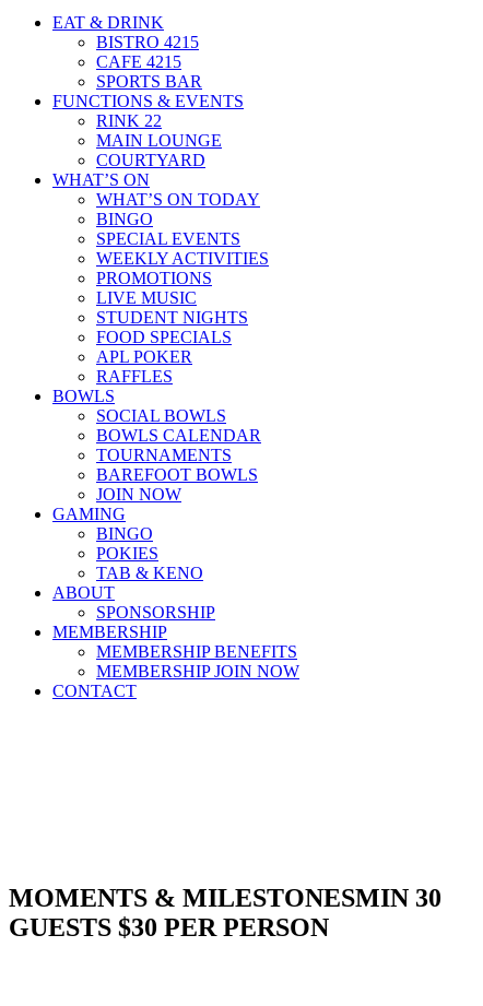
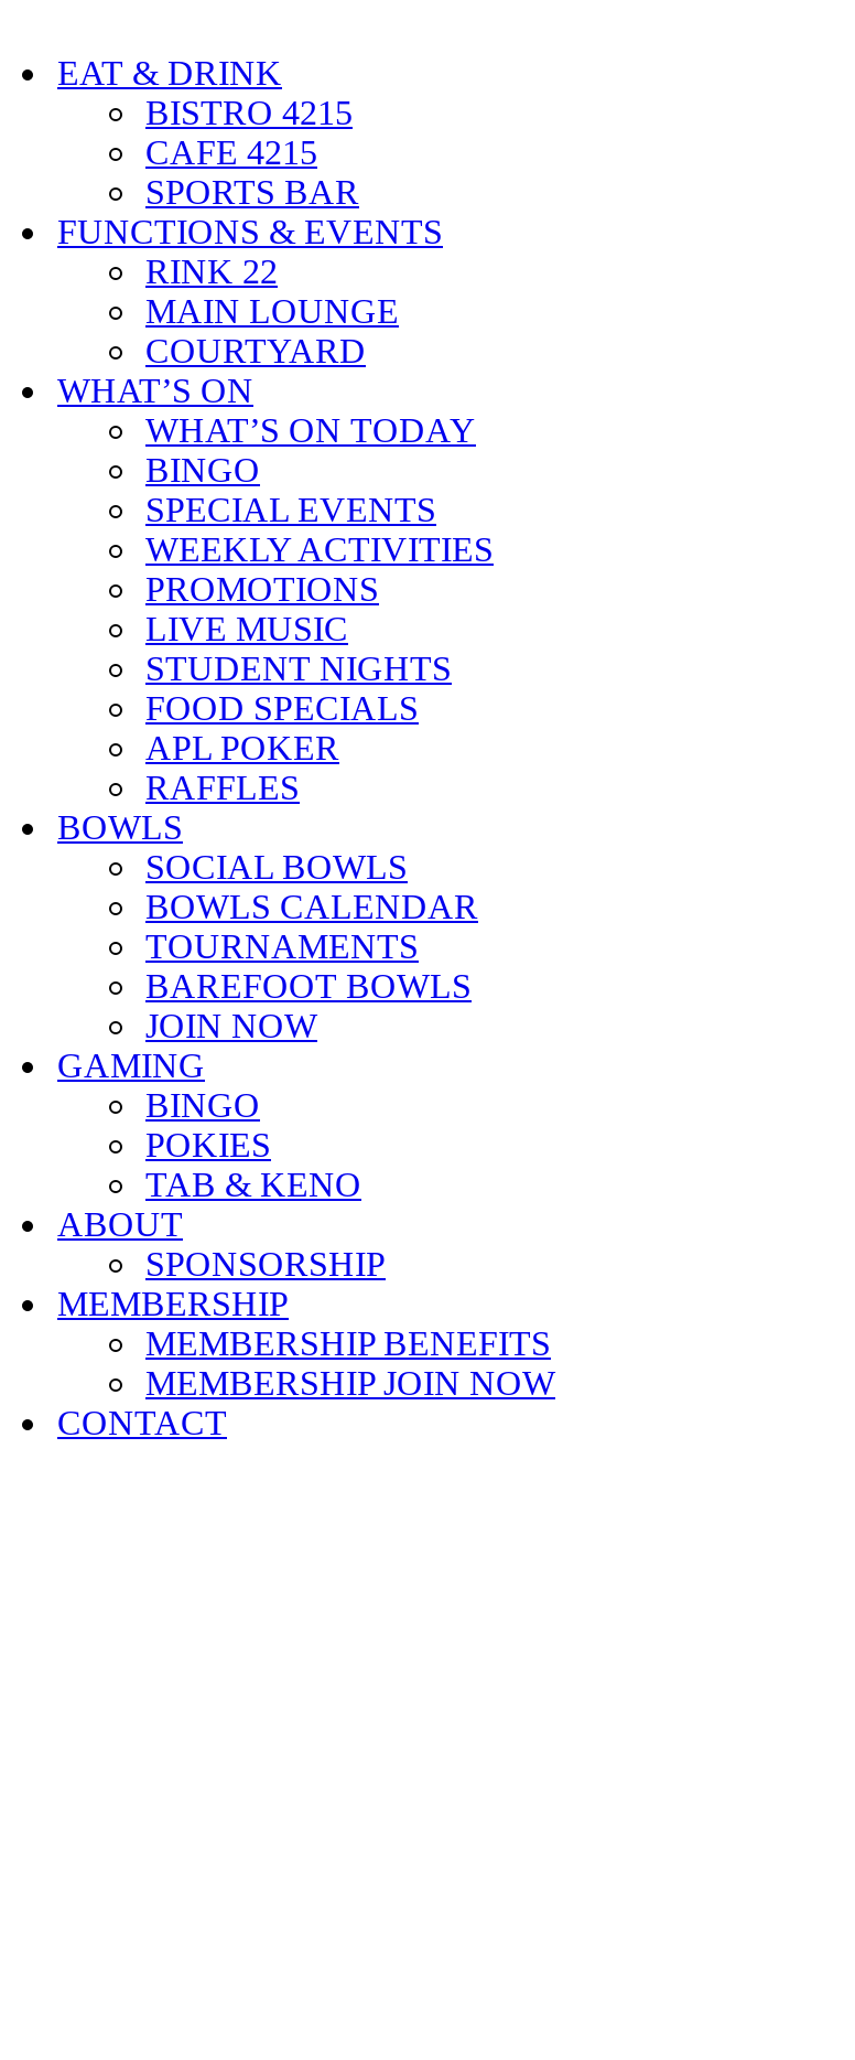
- MOMENTS & MILESTONESMIN 30
- GUESTS $30 PER PERSON
